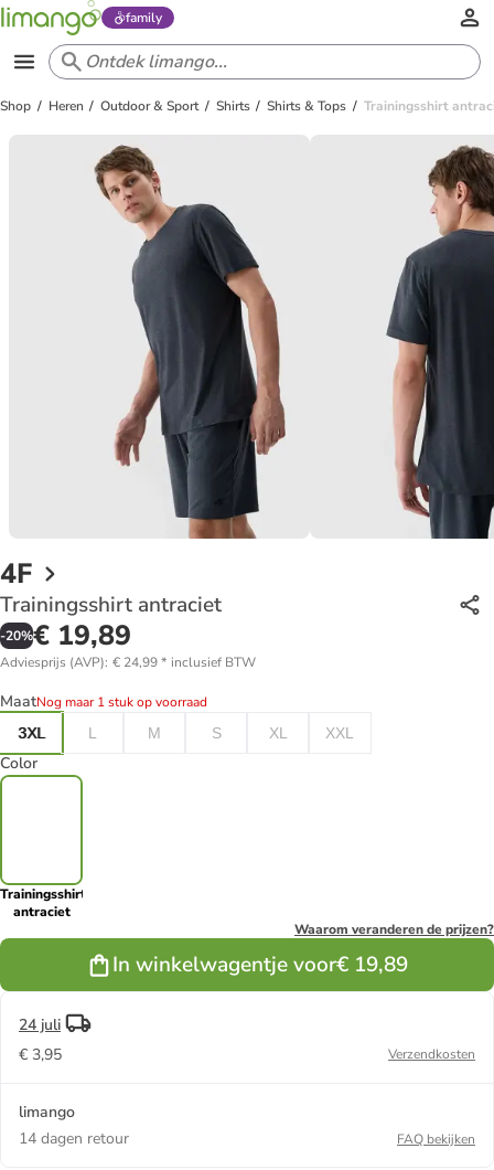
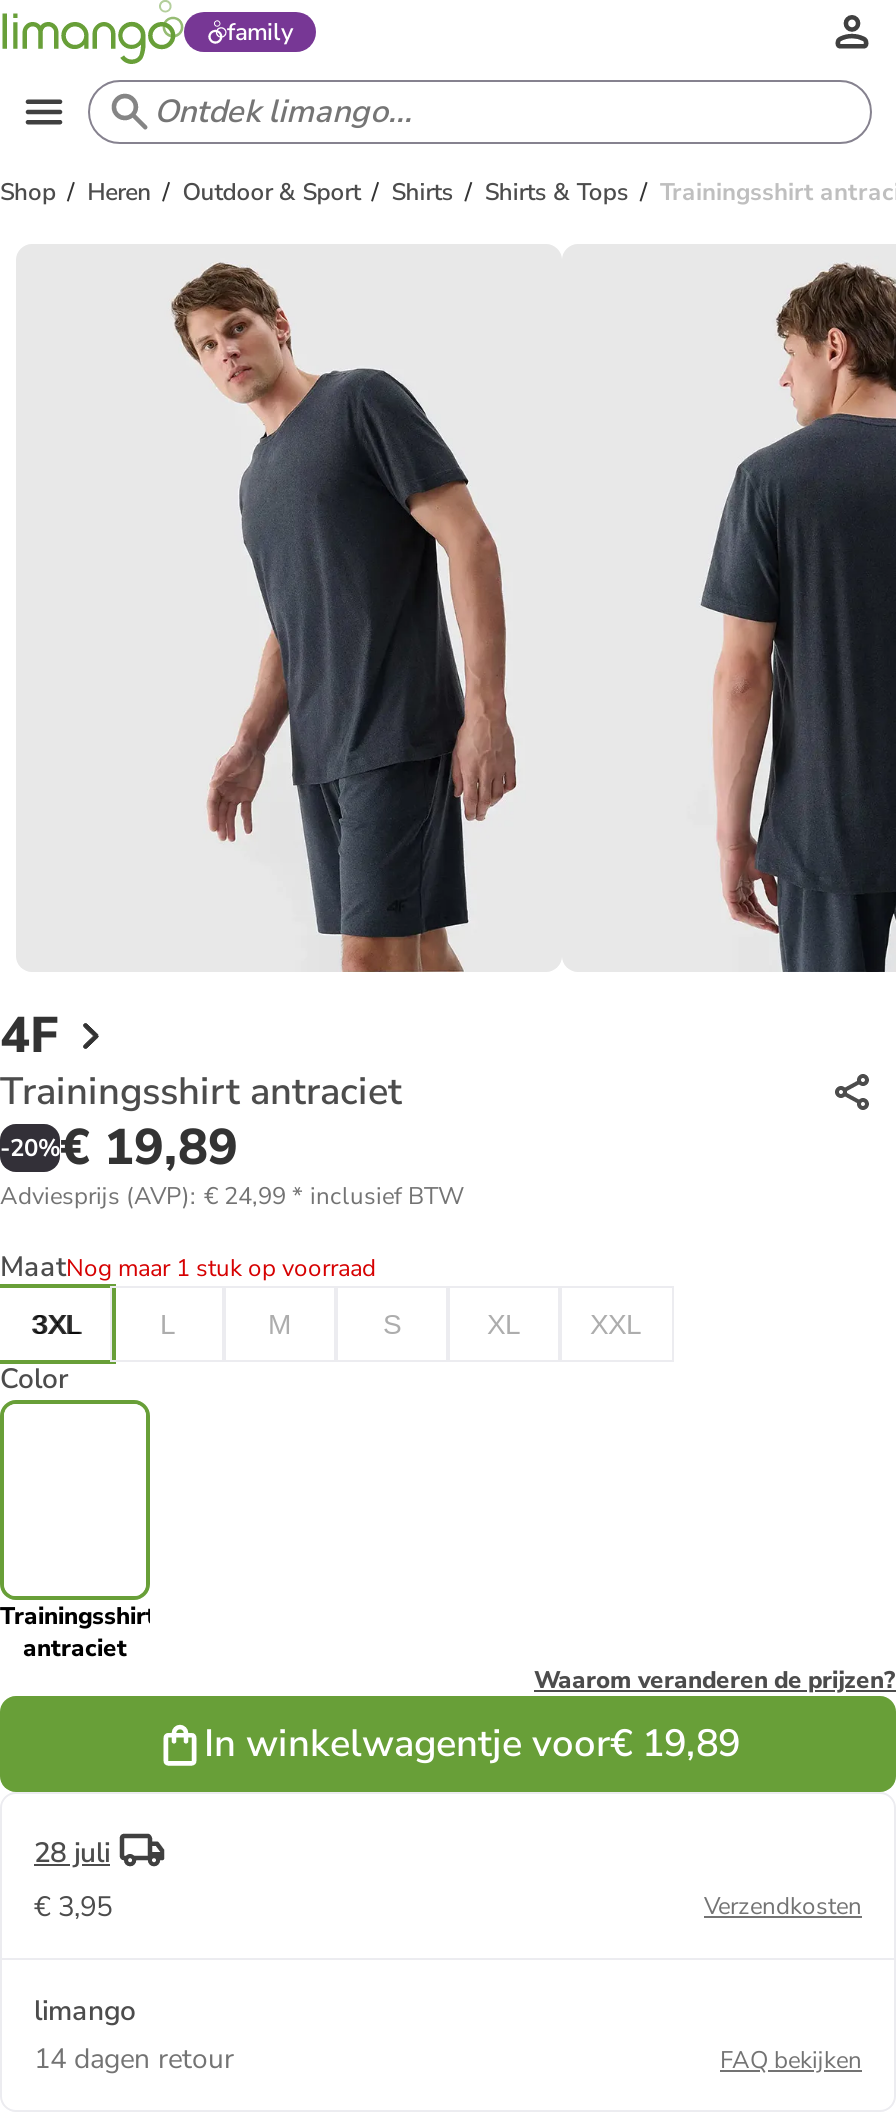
- 24 juli
+ 28 juli
